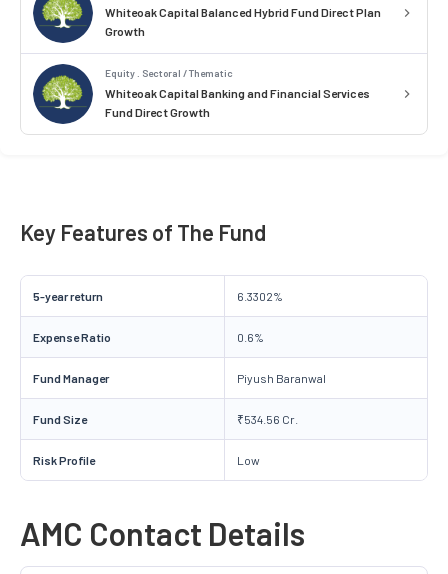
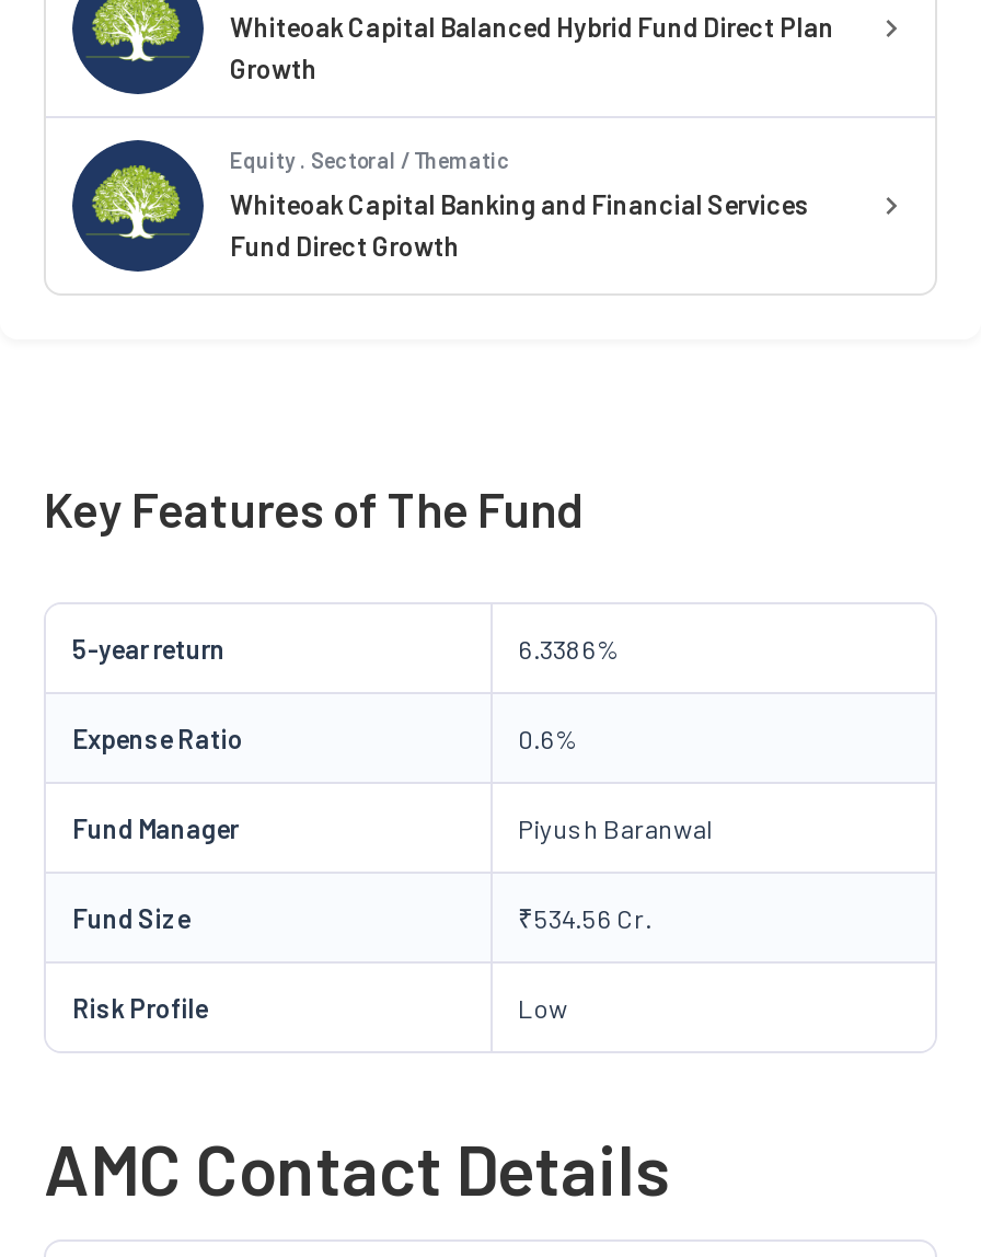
- 6.3302%
+ 6.3386%
